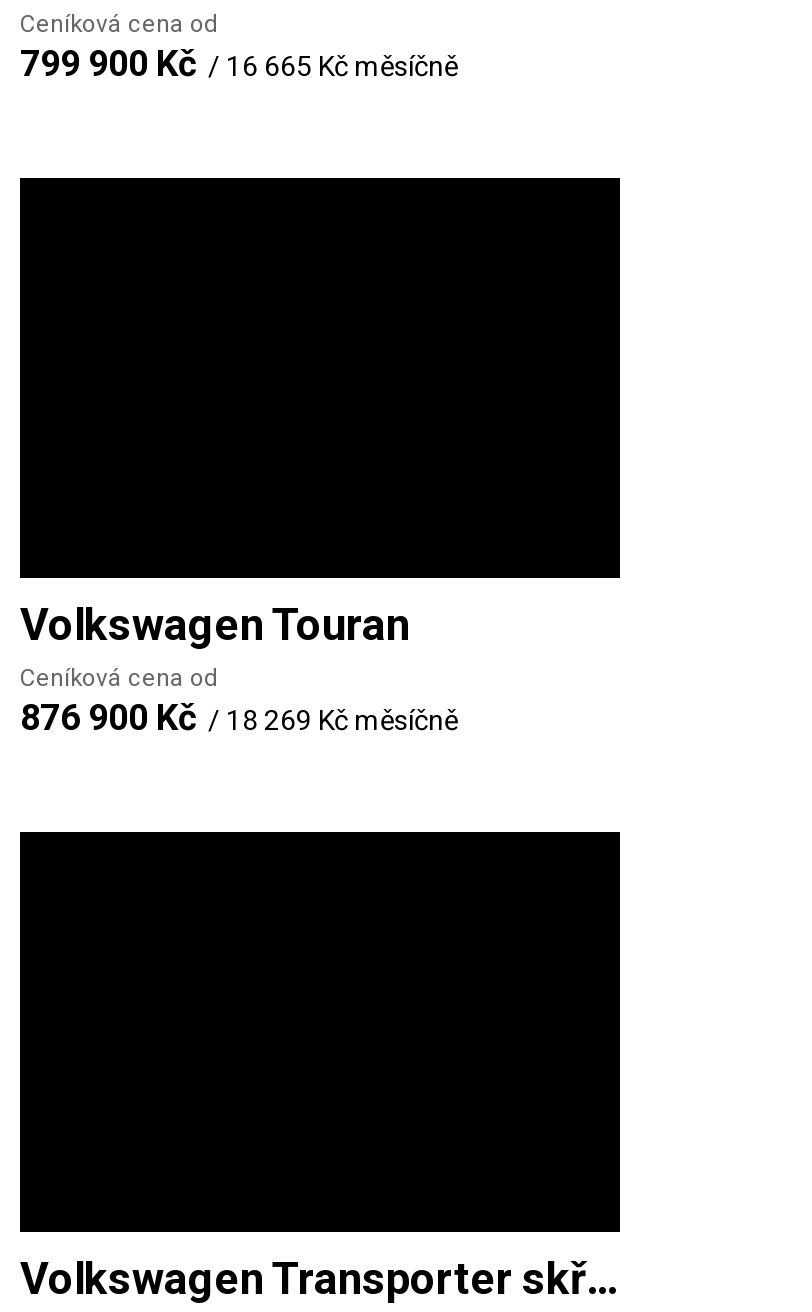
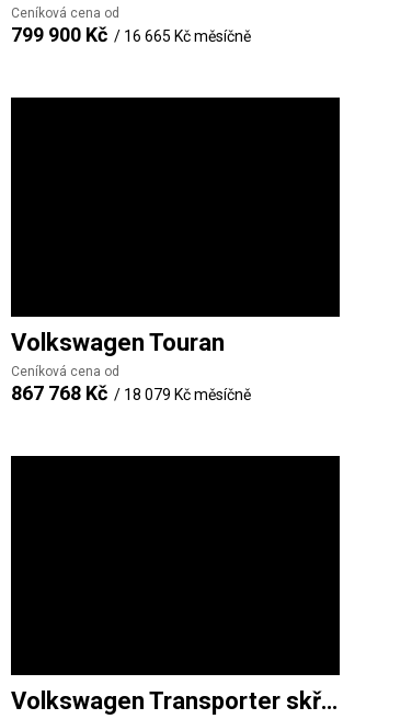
- 876 900 Kč / 18 269 Kč měsíčně
+ 867 768 Kč / 18 079 Kč měsíčně
